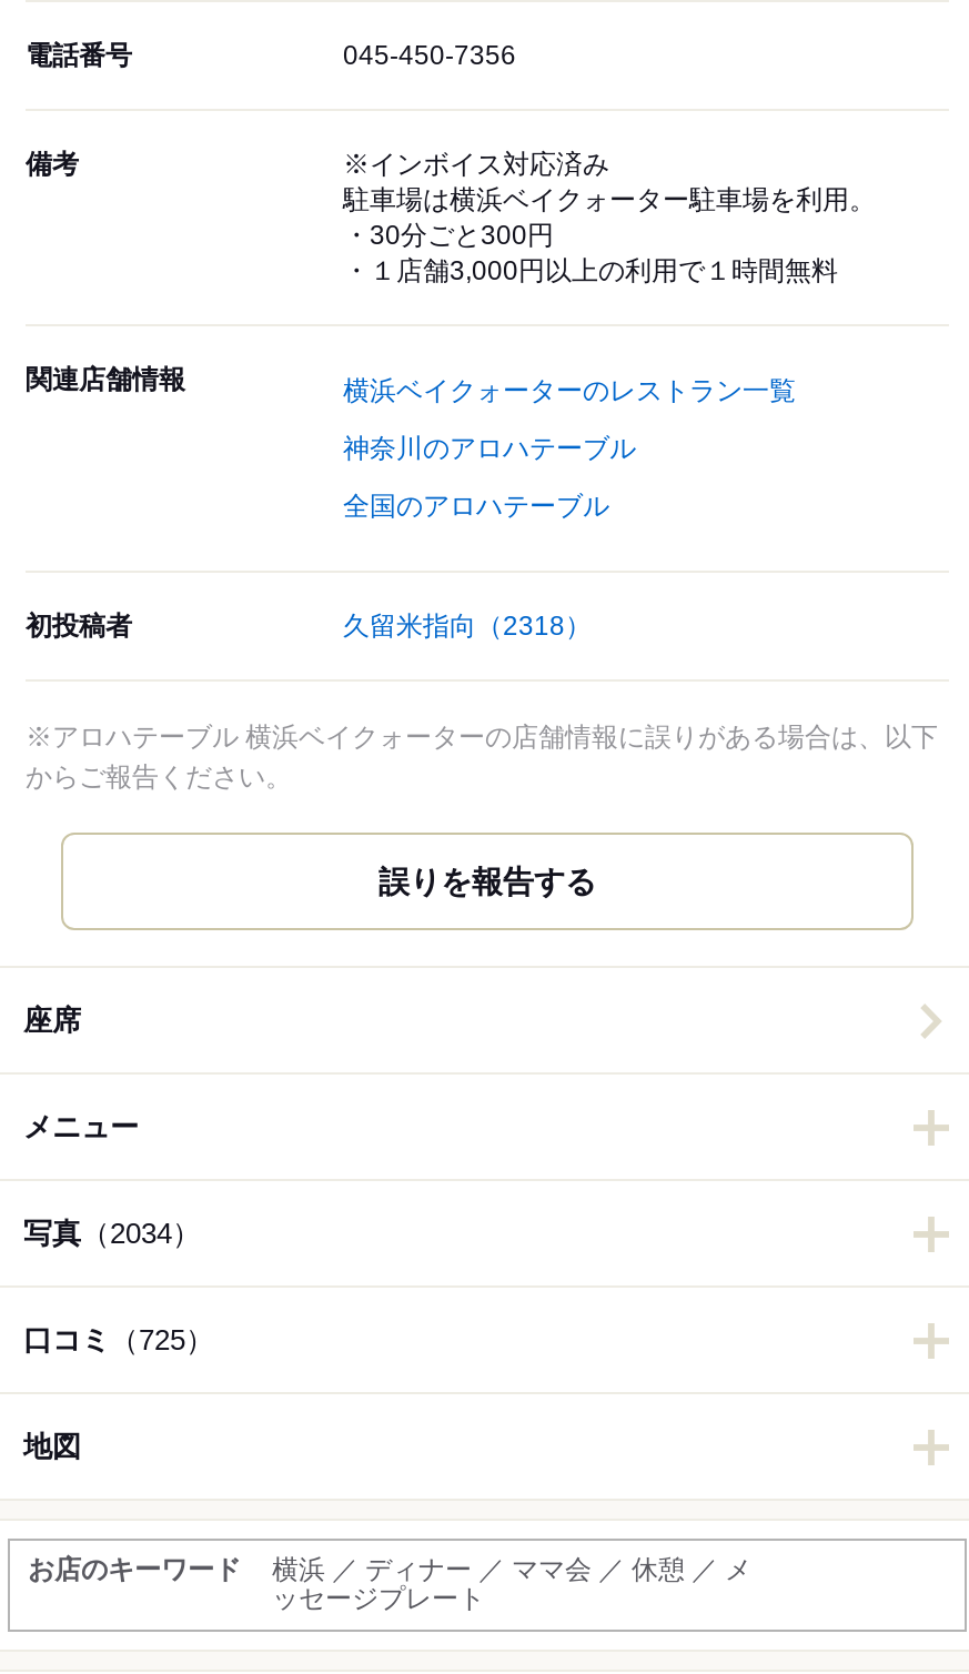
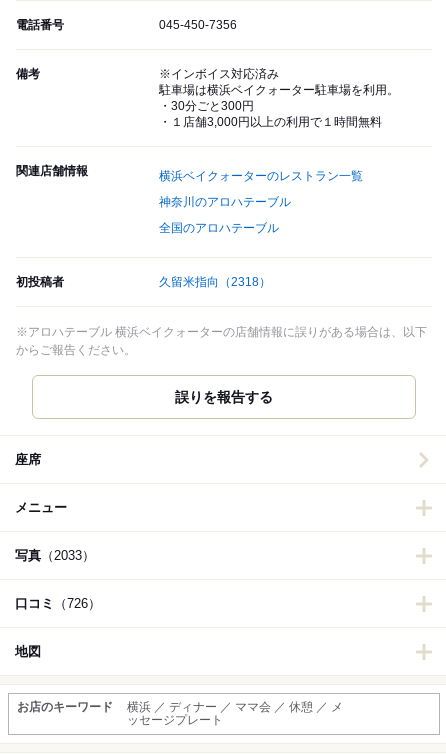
- 写真（2034）
+ 写真（2033）

- 口コミ（725）
+ 口コミ（726）
